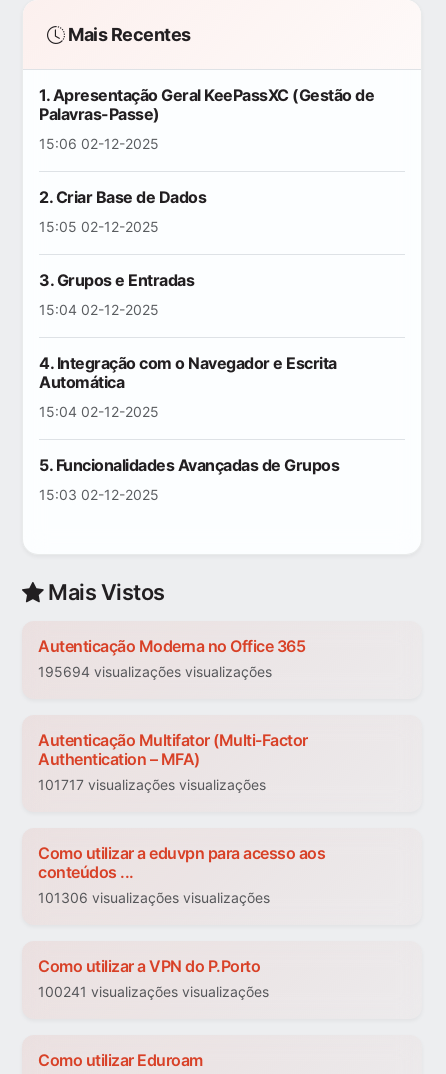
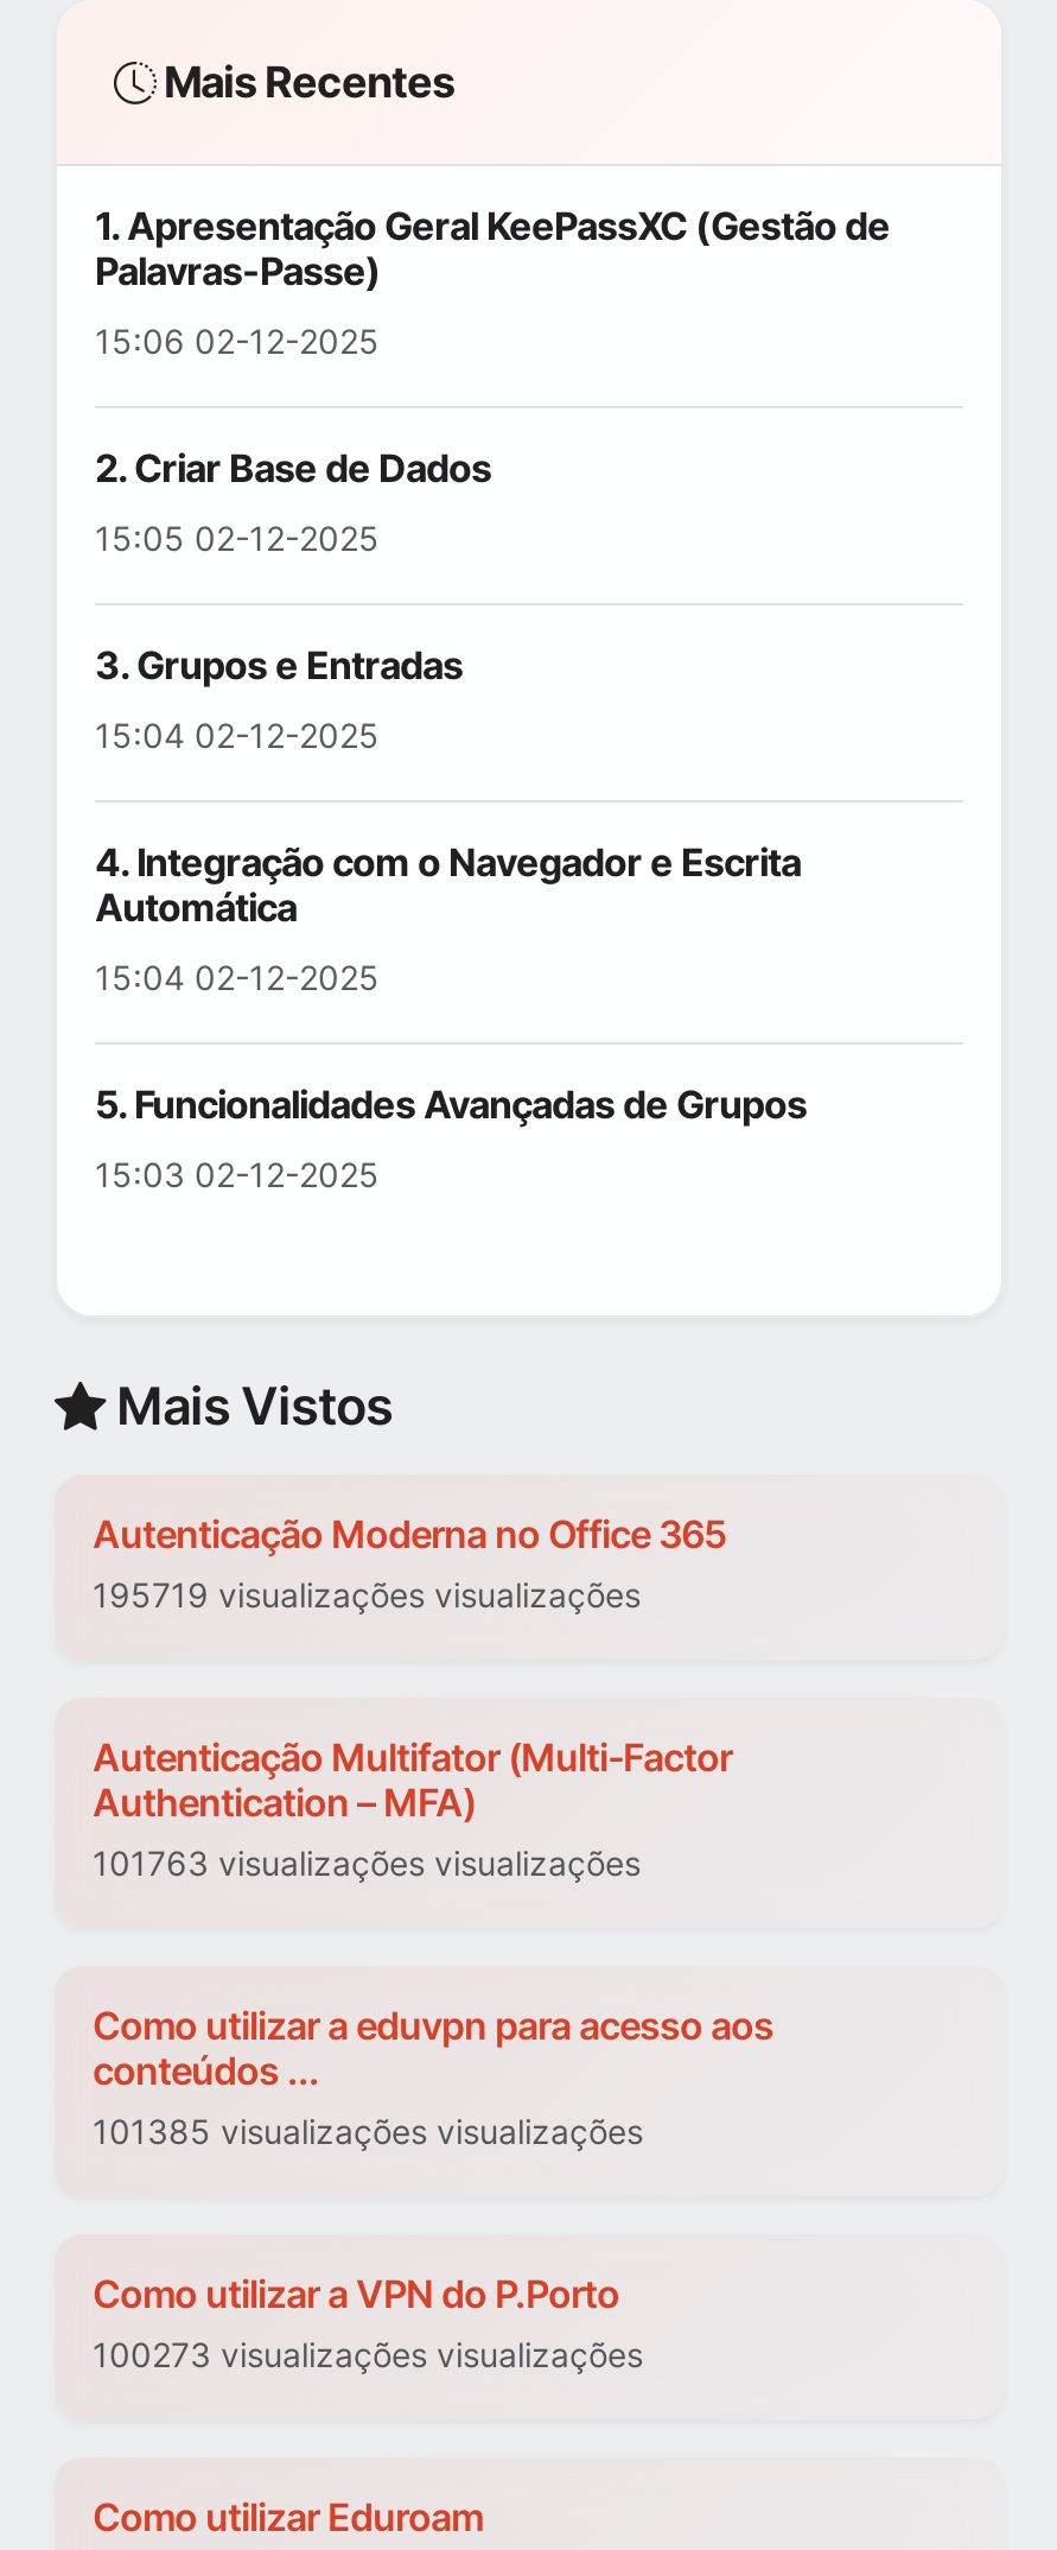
- 195694 visualizações visualizações
+ 195719 visualizações visualizações

- 101717 visualizações visualizações
+ 101763 visualizações visualizações

- 101306 visualizações visualizações
+ 101385 visualizações visualizações

- 100241 visualizações visualizações
+ 100273 visualizações visualizações
